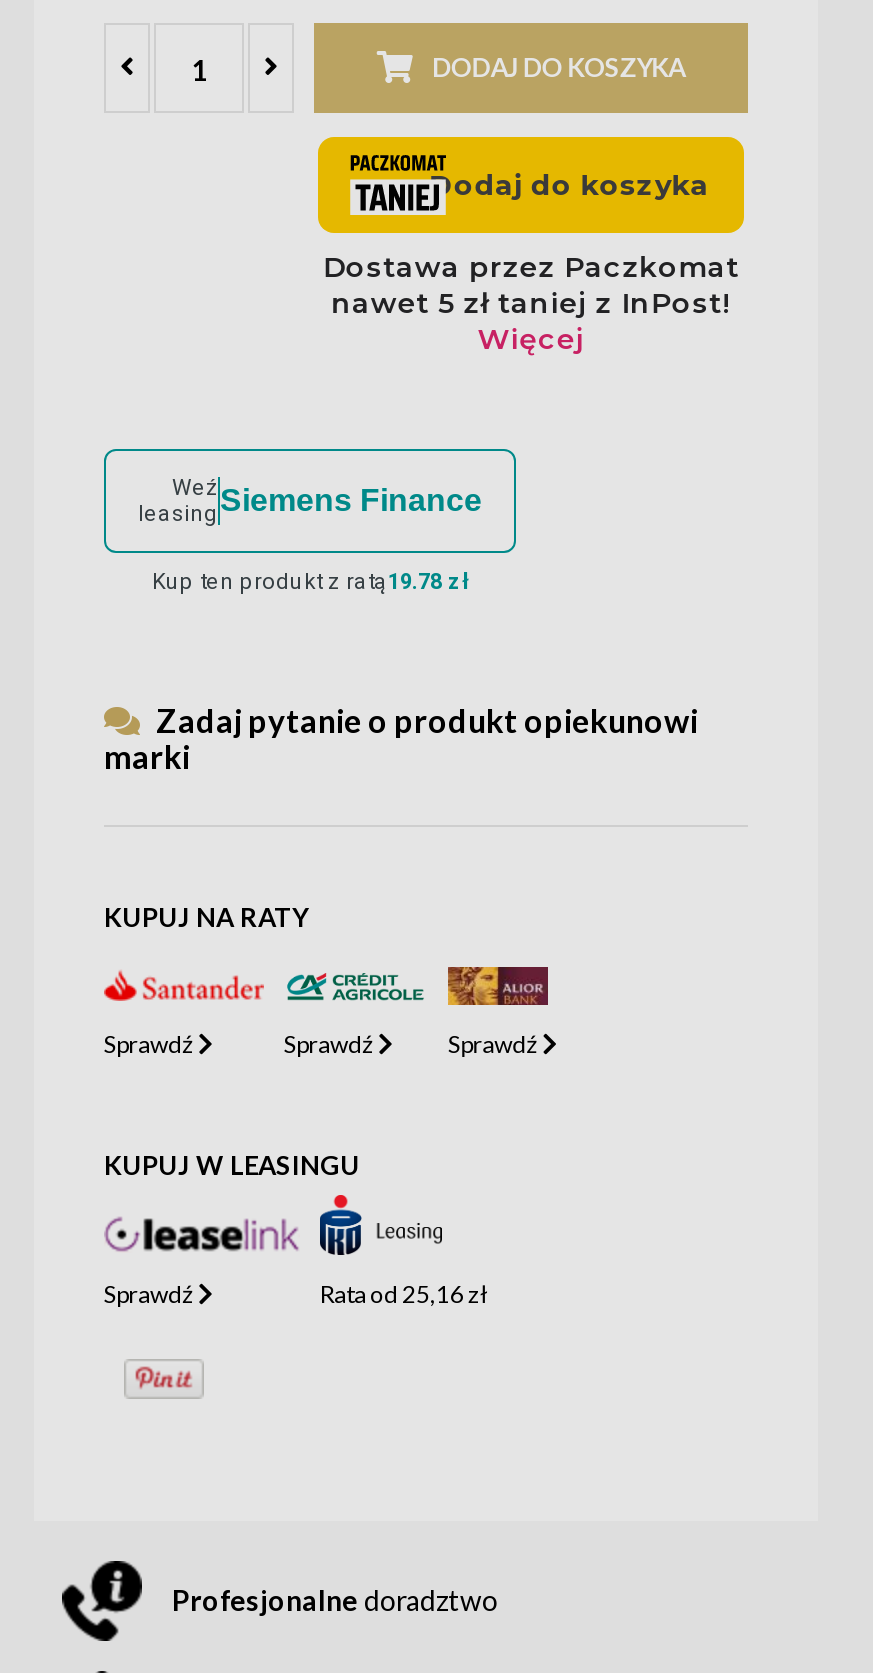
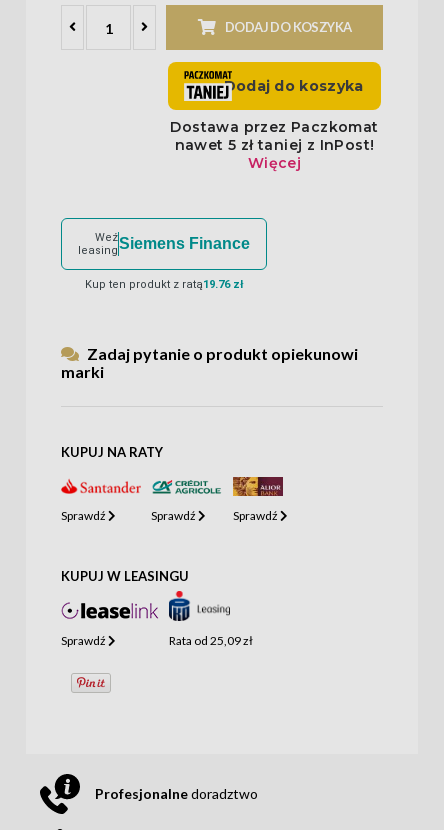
- Kup ten produkt z ratą 19.78 zł
+ Kup ten produkt z ratą 19.76 zł

- Rata od 25,16 zł
+ Rata od 25,09 zł
